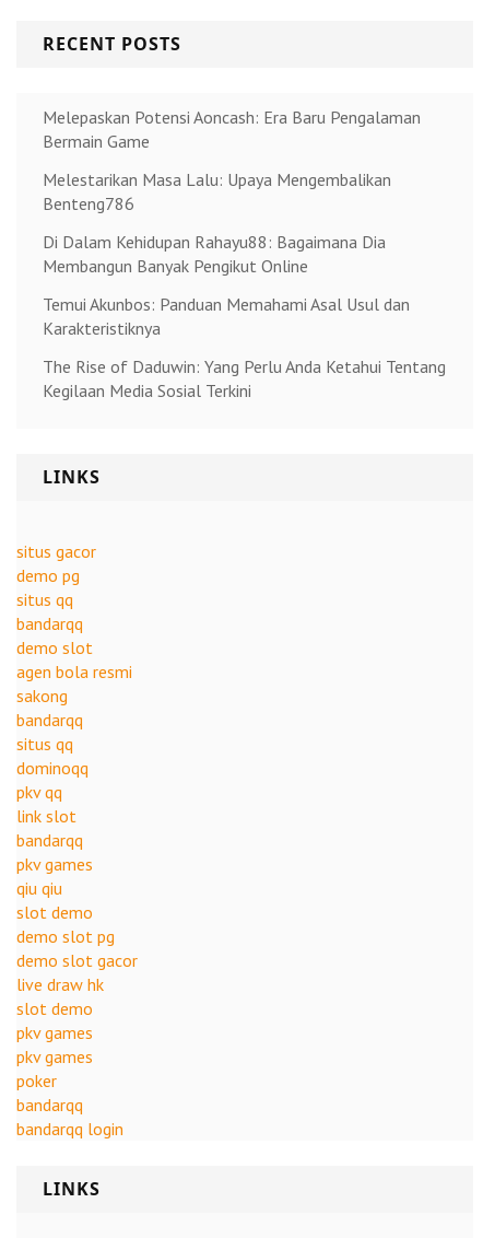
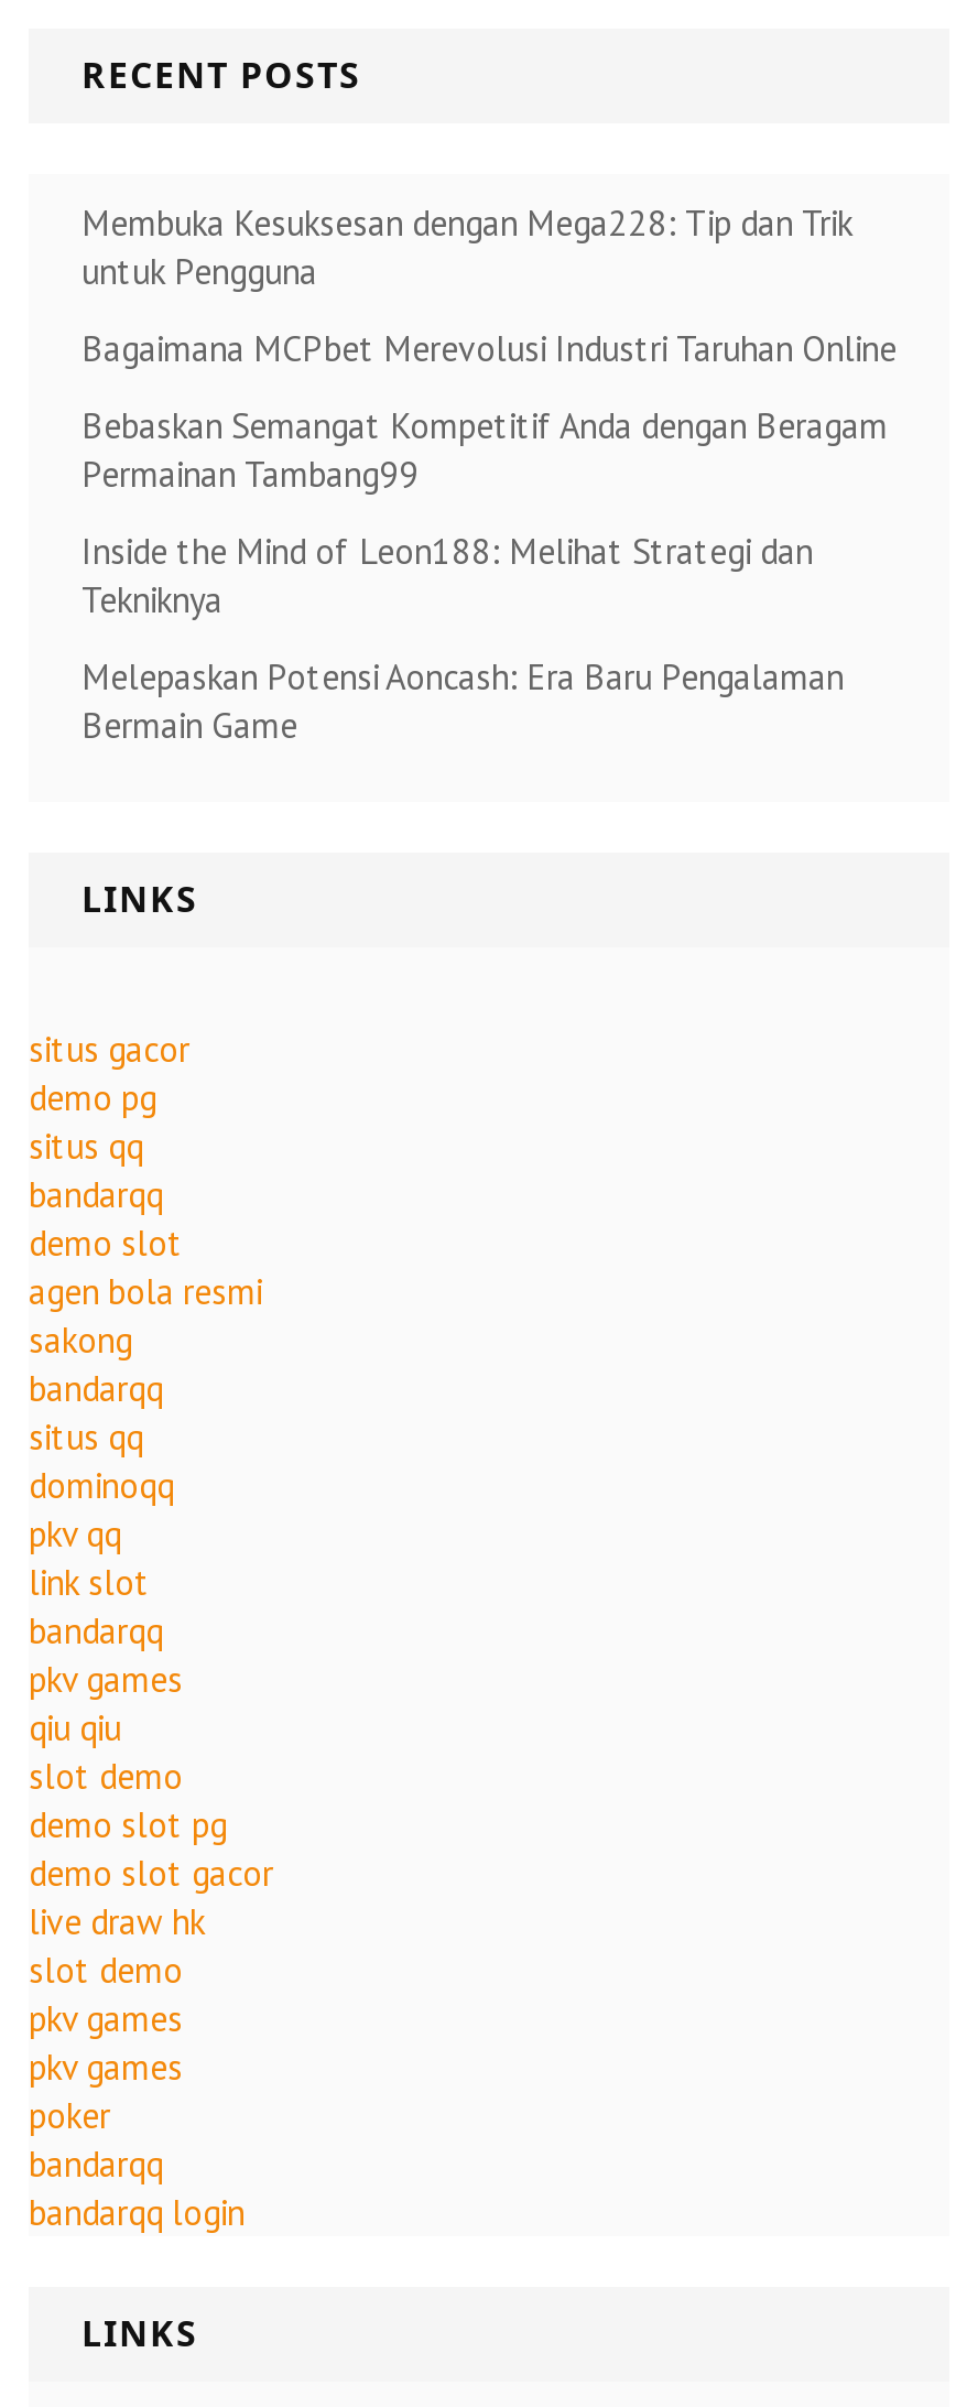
+ Membuka Kesuksesan dengan Mega228: Tip dan Trik
+ untuk Pengguna
+ Bagaimana MCPbet Merevolusi Industri Taruhan Online
+ Bebaskan Semangat Kompetitif Anda dengan Beragam
+ Permainan Tambang99
+ Inside the Mind of Leon188: Melihat Strategi dan
+ Tekniknya

moved down: Melepaskan Potensi Aoncash: Era Baru Pengalaman | Bermain Game

- Melestarikan Masa Lalu: Upaya Mengembalikan
- Benteng786
- Di Dalam Kehidupan Rahayu88: Bagaimana Dia
- Membangun Banyak Pengikut Online
- Temui Akunbos: Panduan Memahami Asal Usul dan
- Karakteristiknya
- The Rise of Daduwin: Yang Perlu Anda Ketahui Tentang
- Kegilaan Media Sosial Terkini
